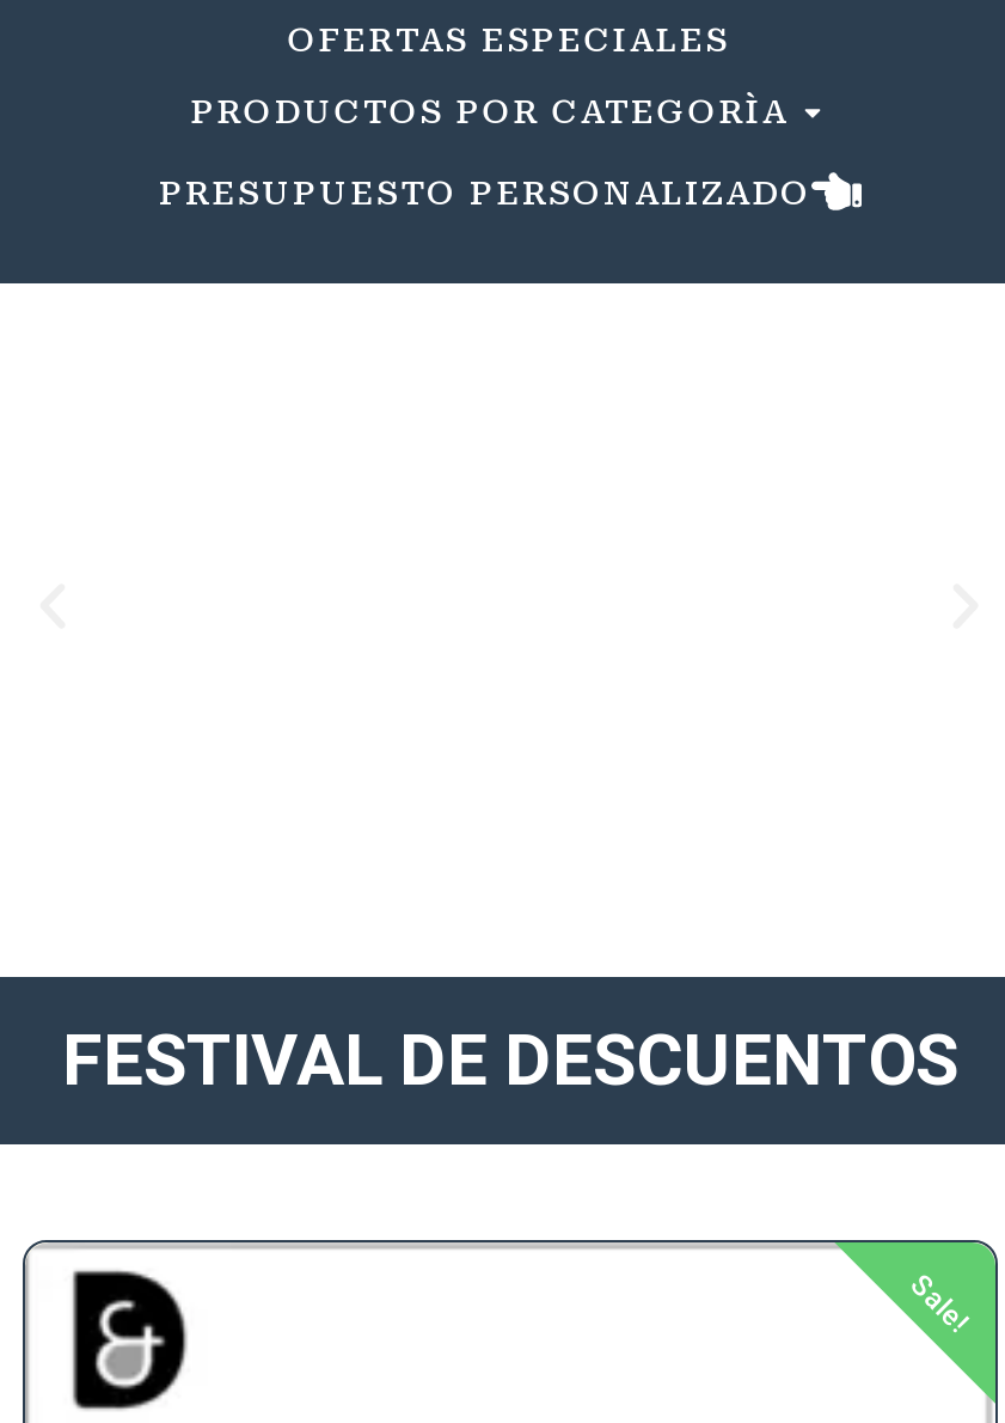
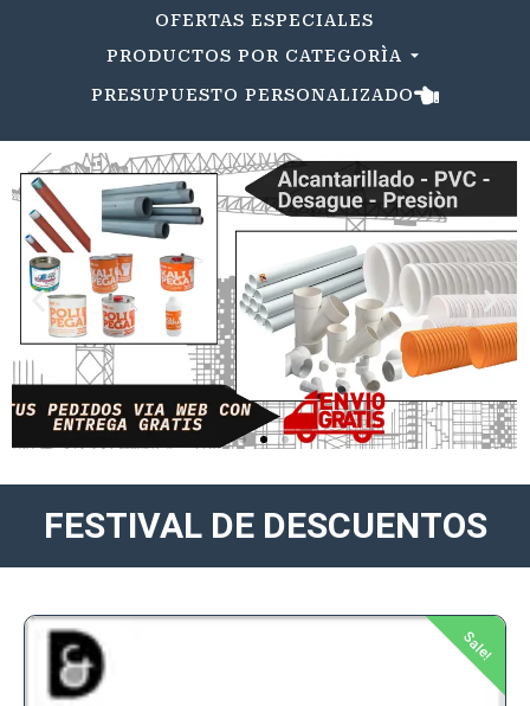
+ [image]
